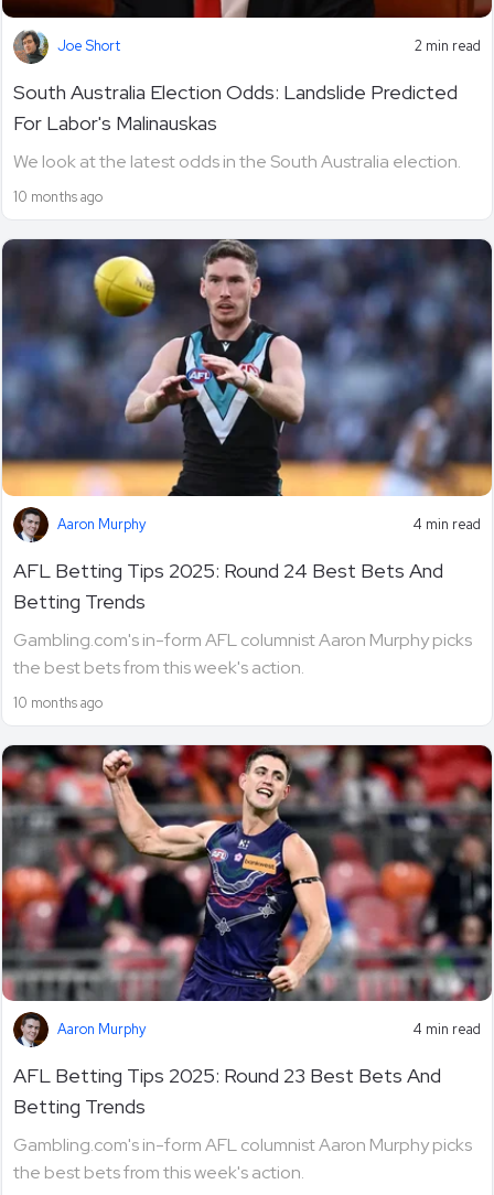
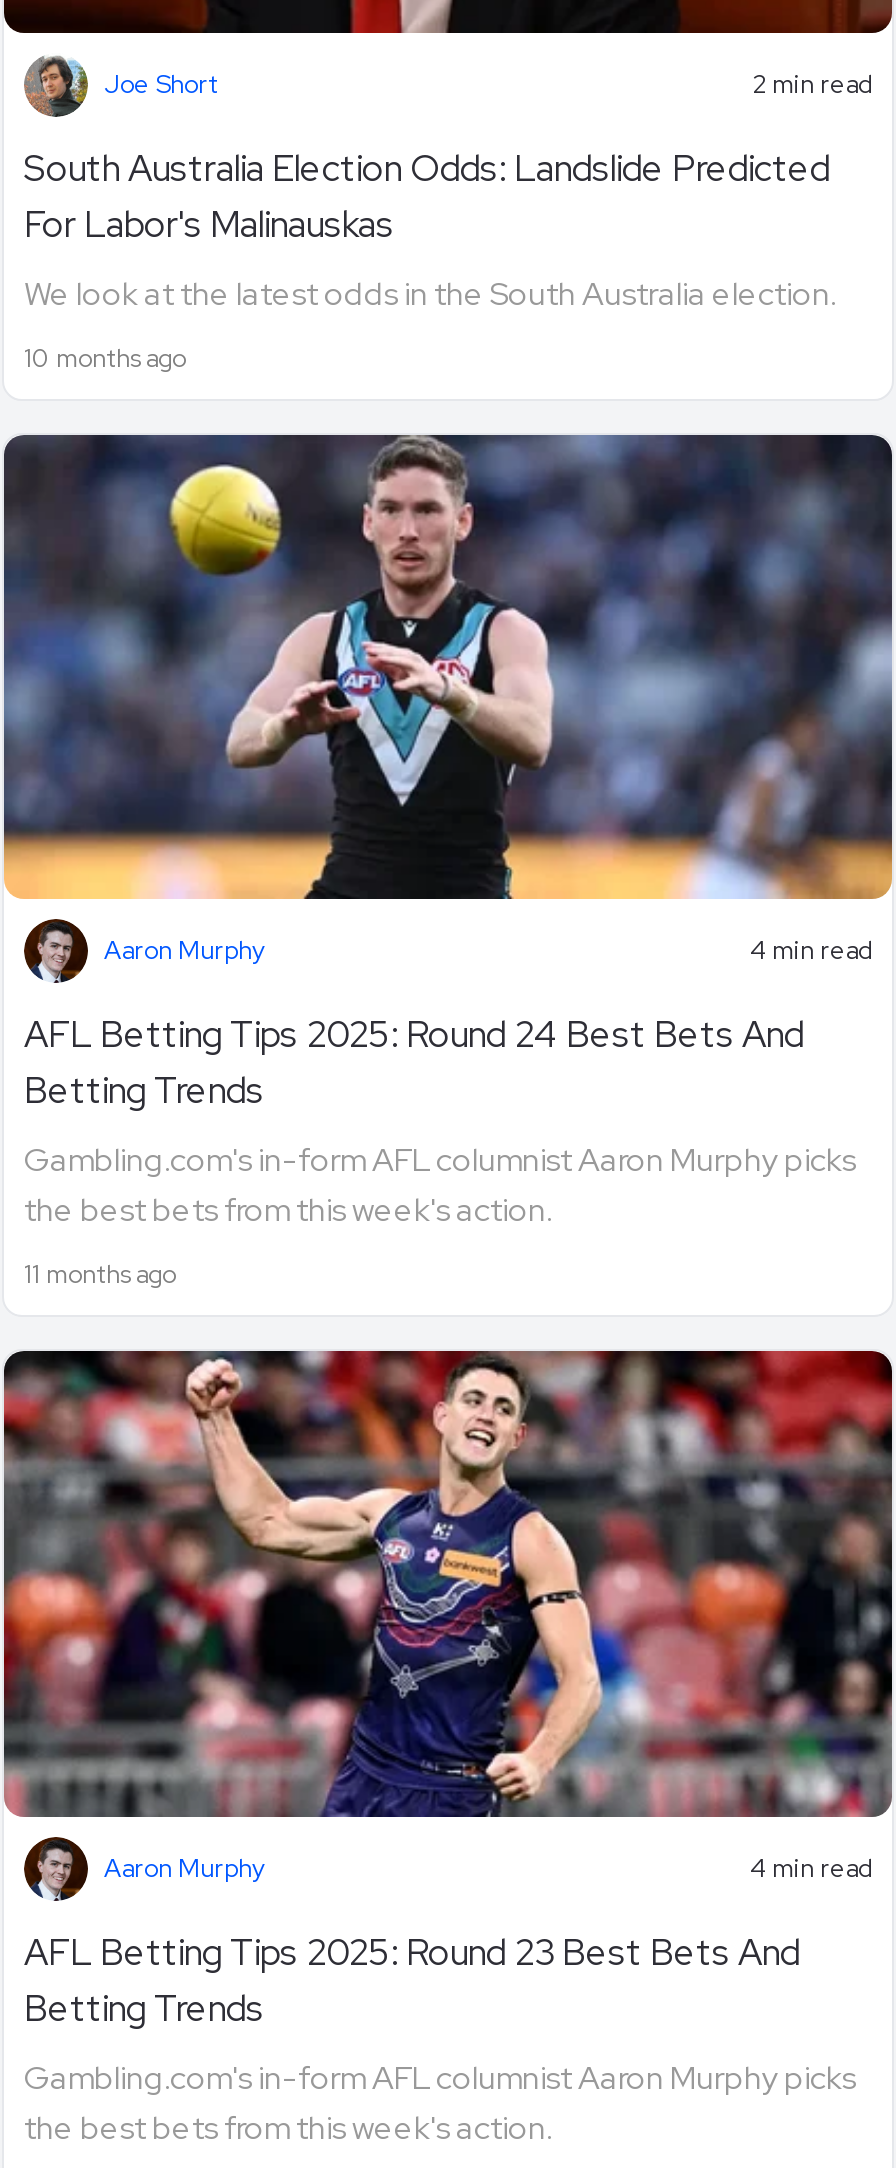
- 10 months ago
+ 11 months ago
